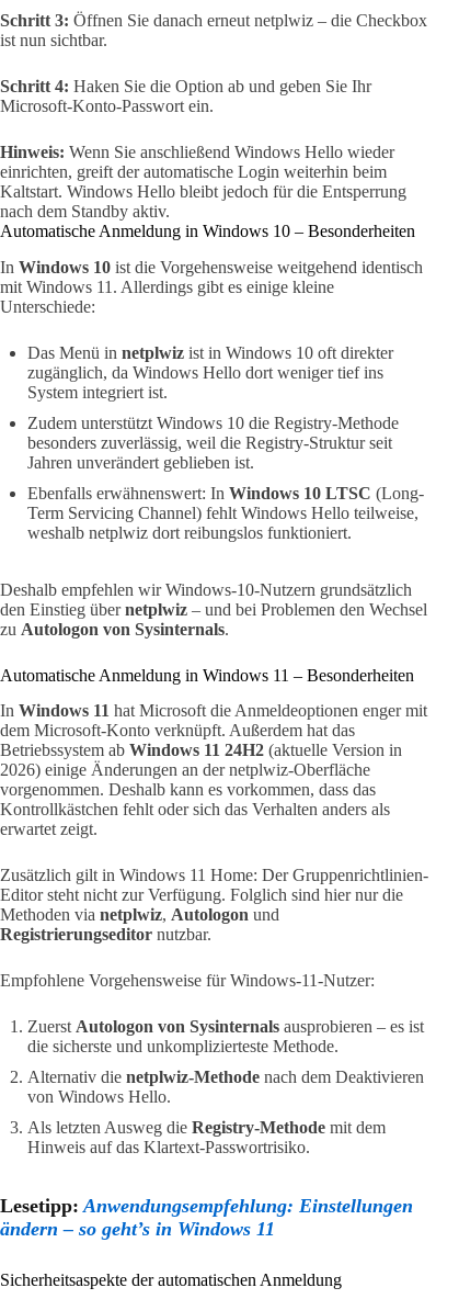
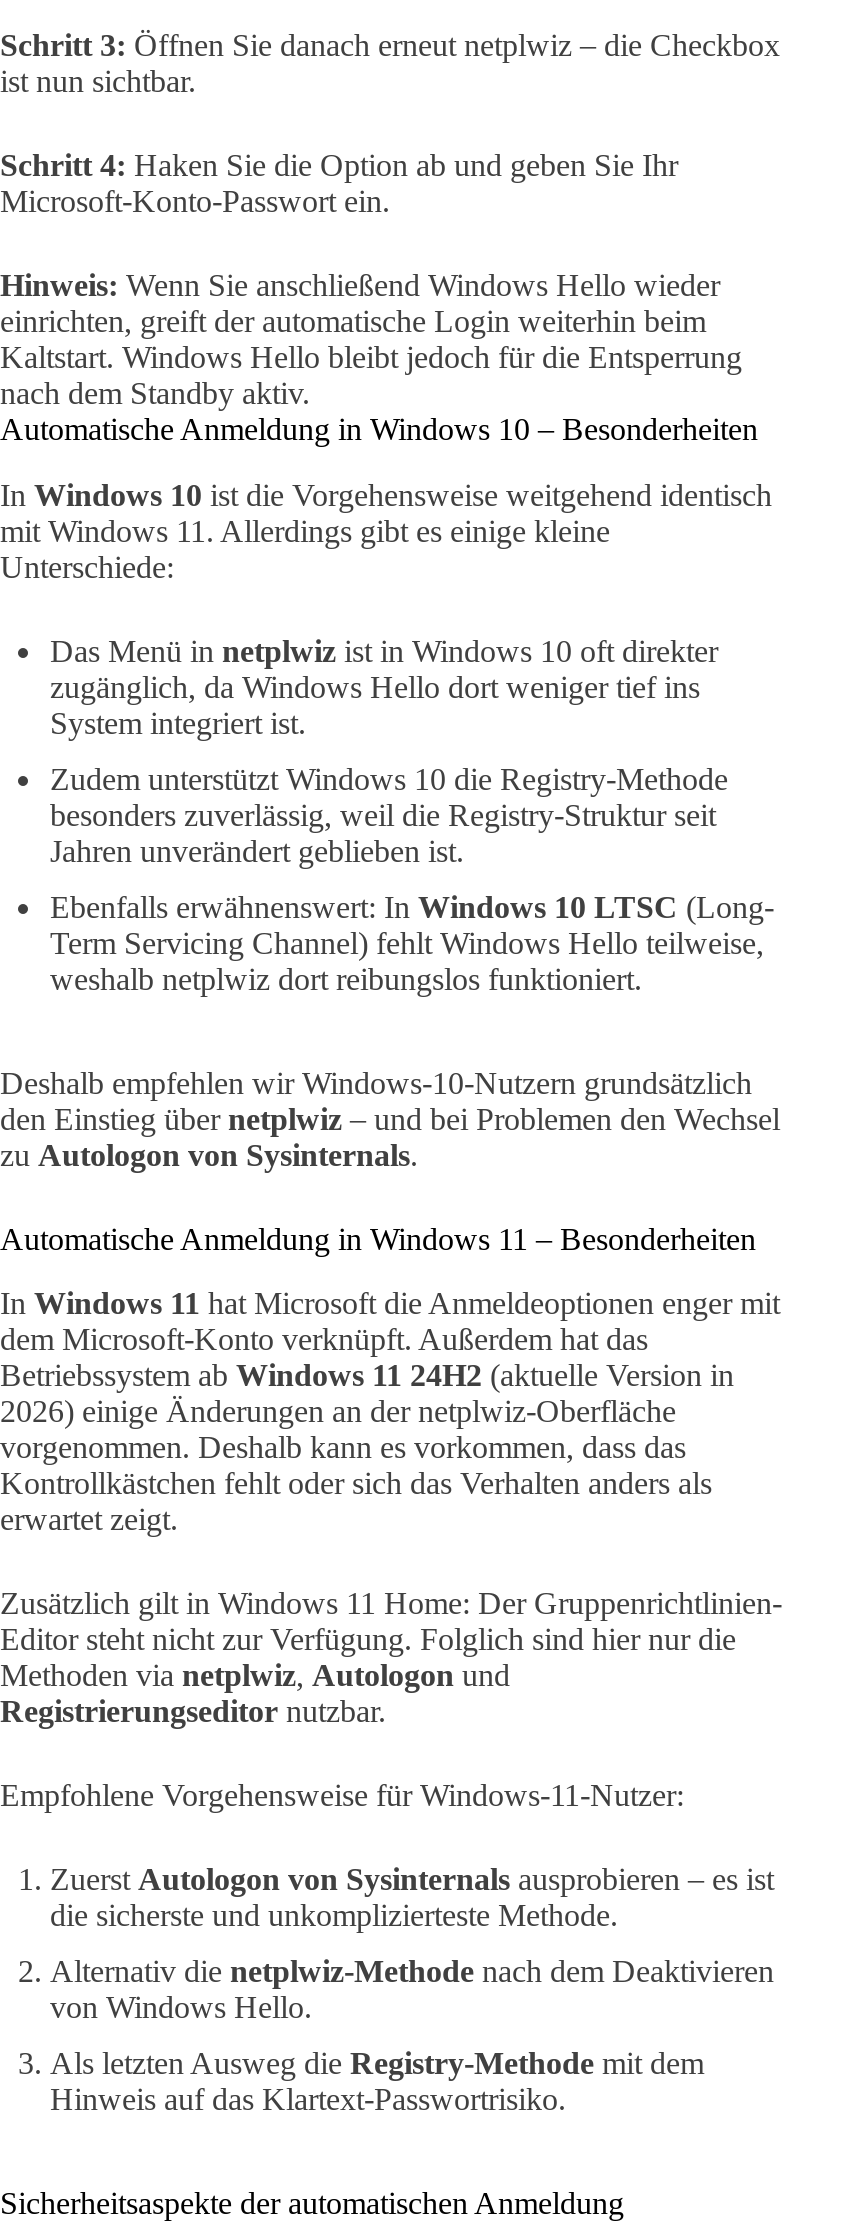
- Lesetipp: Anwendungsempfehlung: Einstellungen
- ändern – so geht’s in Windows 11
